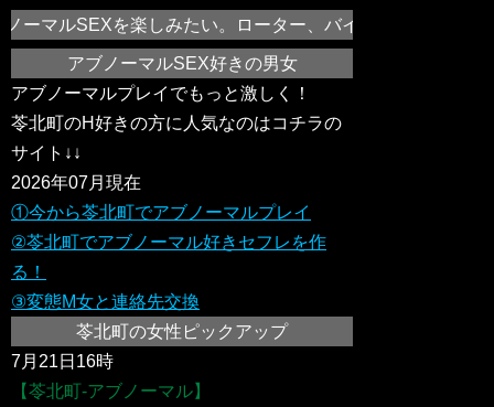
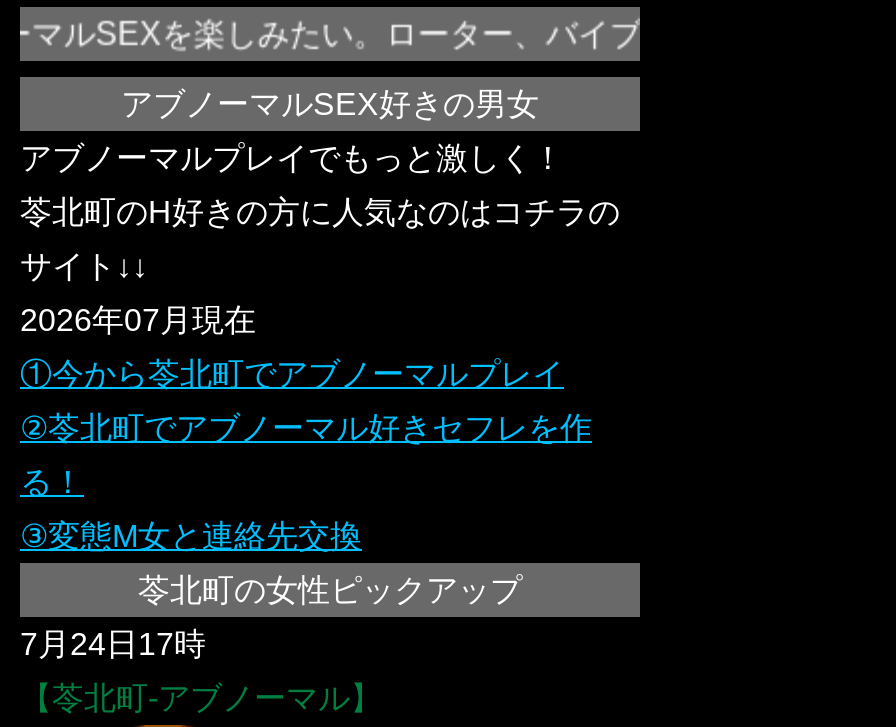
- 7月21日16時
+ 7月24日17時
